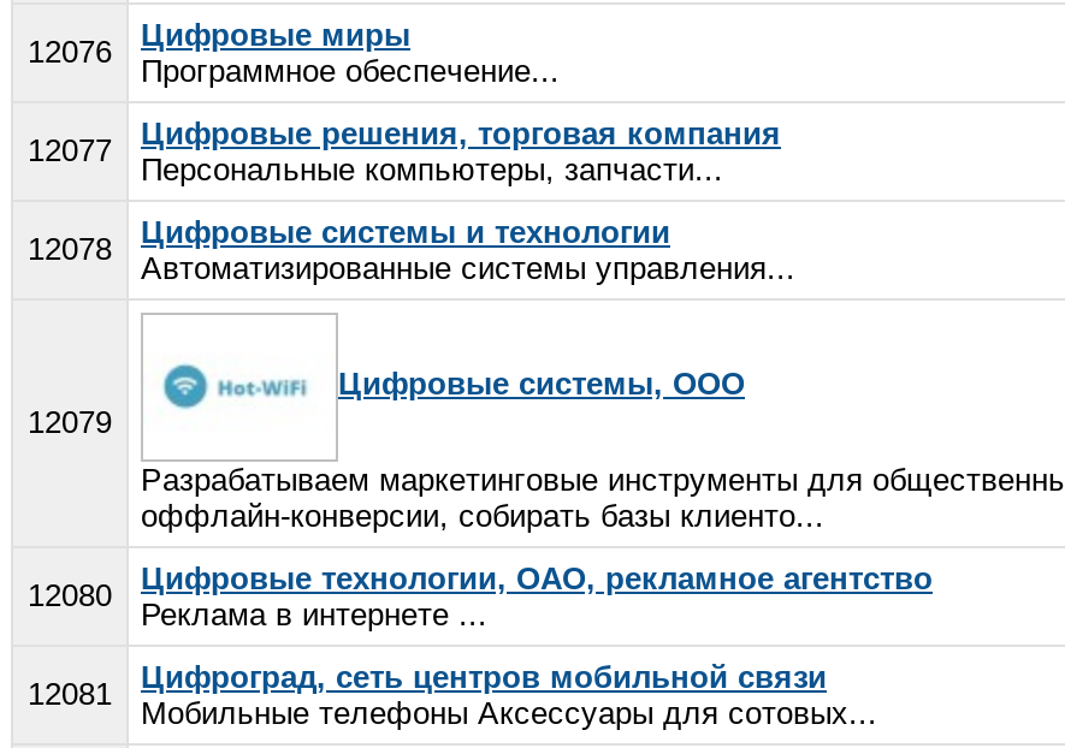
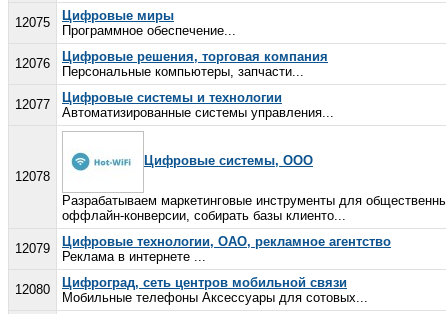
- 12076 Цифровые миры
+ 12075 Цифровые миры

- 12077 Цифровые решения, торговая компания
+ 12076 Цифровые решения, торговая компания

- 12078 Цифровые системы и технологии
+ 12077 Цифровые системы и технологии

- 12079
+ 12078

- 12080 Цифровые технологии, ОАО, рекламное агентство
+ 12079 Цифровые технологии, ОАО, рекламное агентство

- 12081 Цифроград, сеть центров мобильной связи
+ 12080 Цифроград, сеть центров мобильной связи
